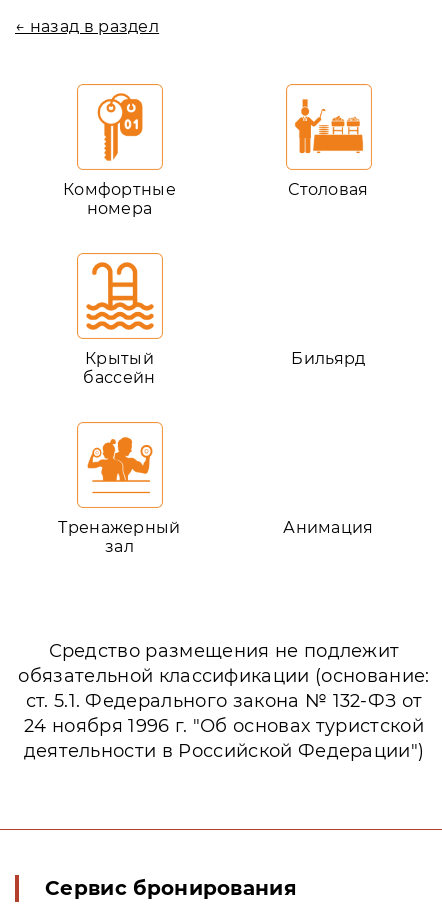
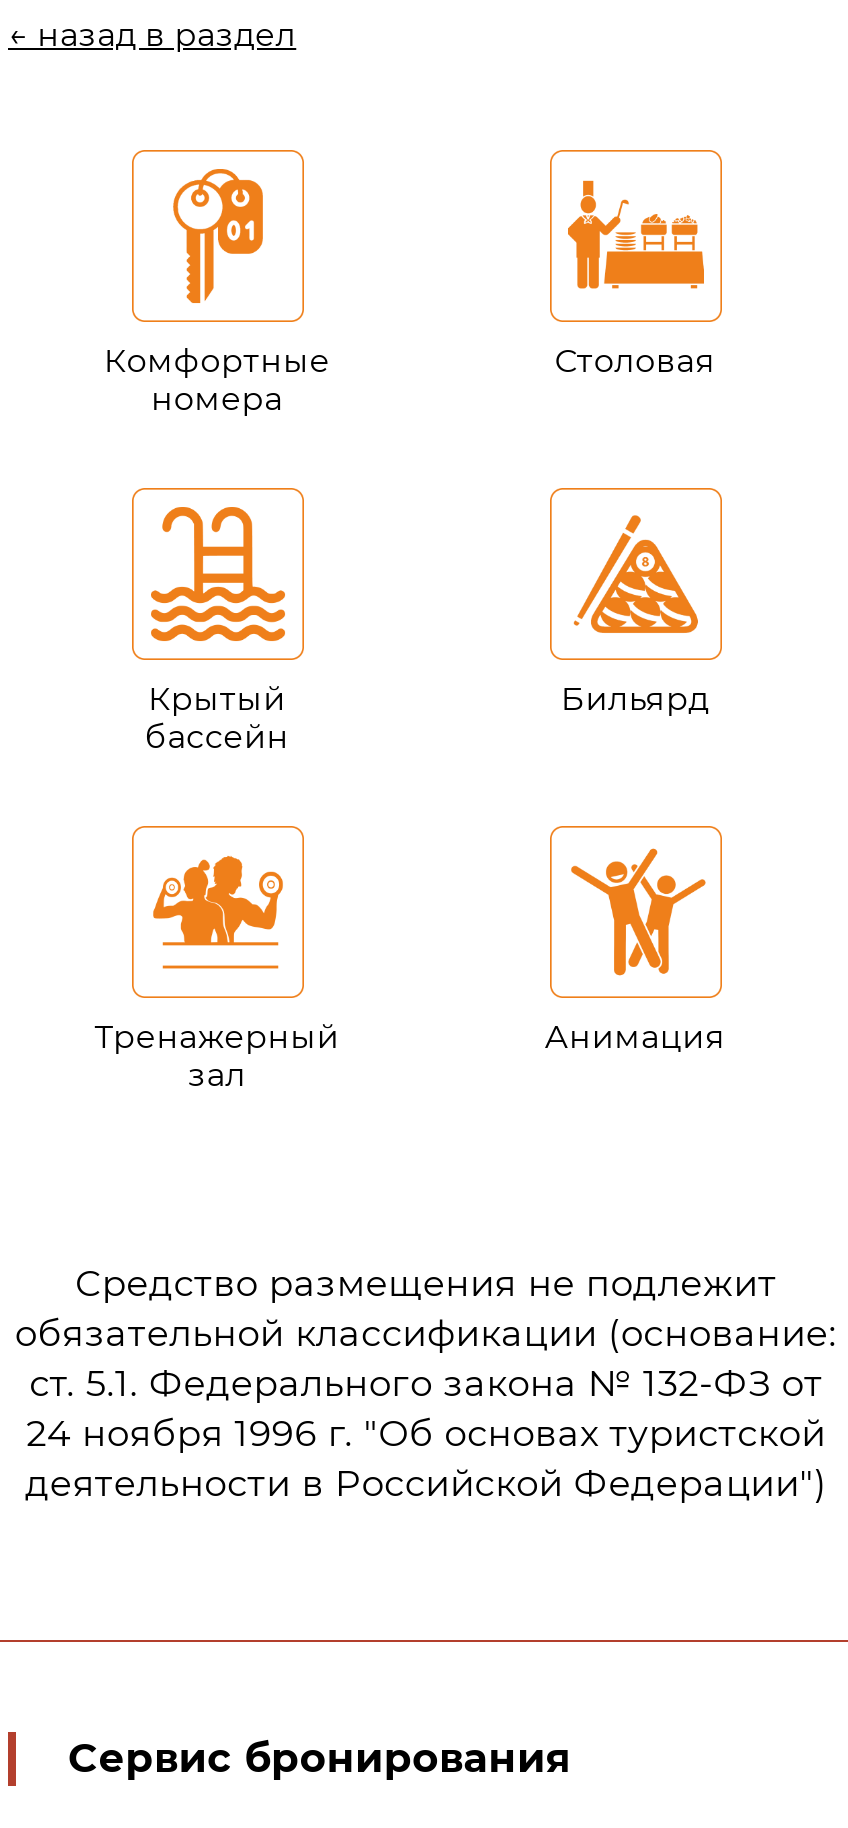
+ [image]

+ [image]
